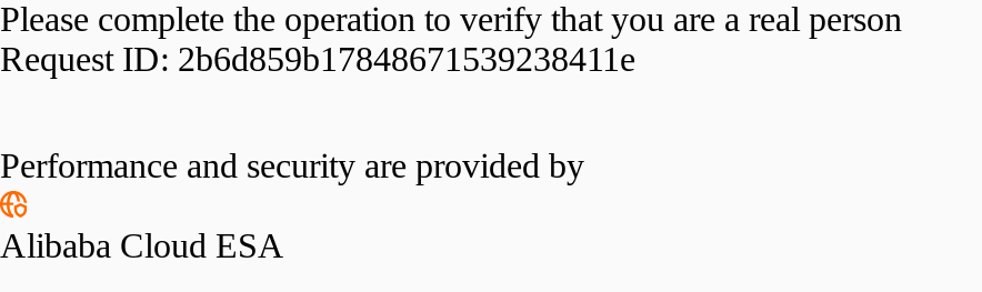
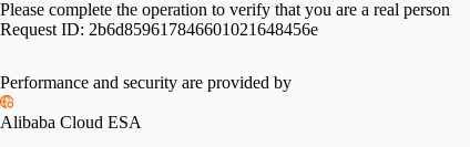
- Request ID: 2b6d859b17848671539238411e
+ Request ID: 2b6d859617846601021648456e
